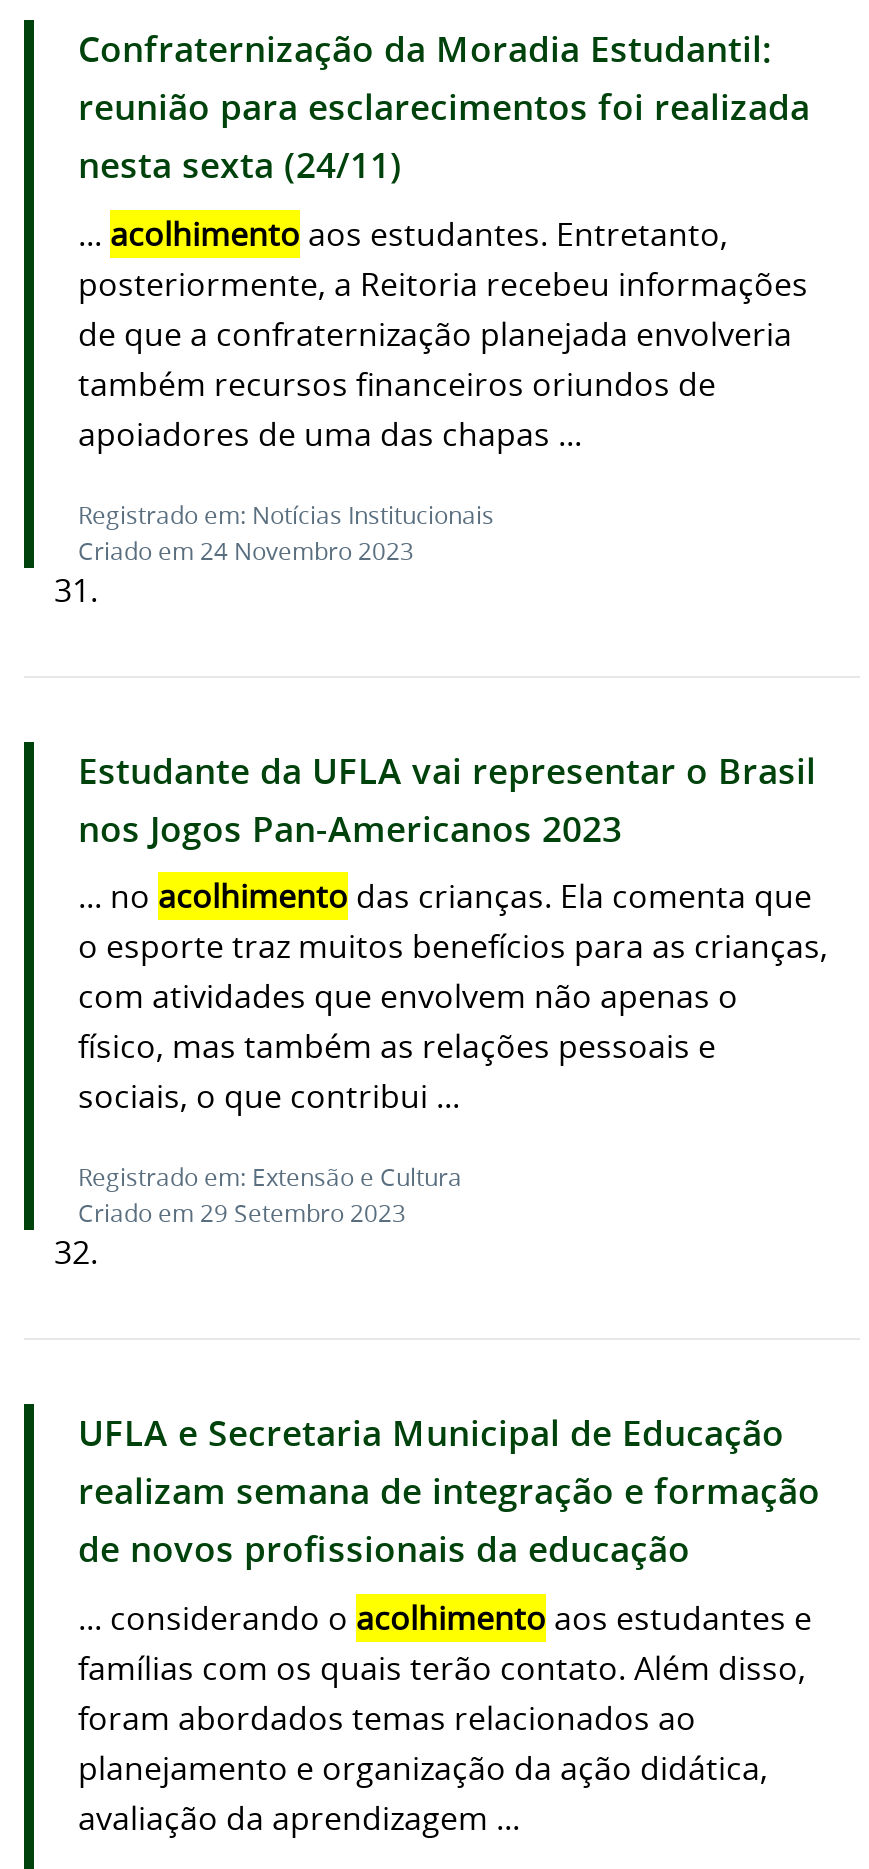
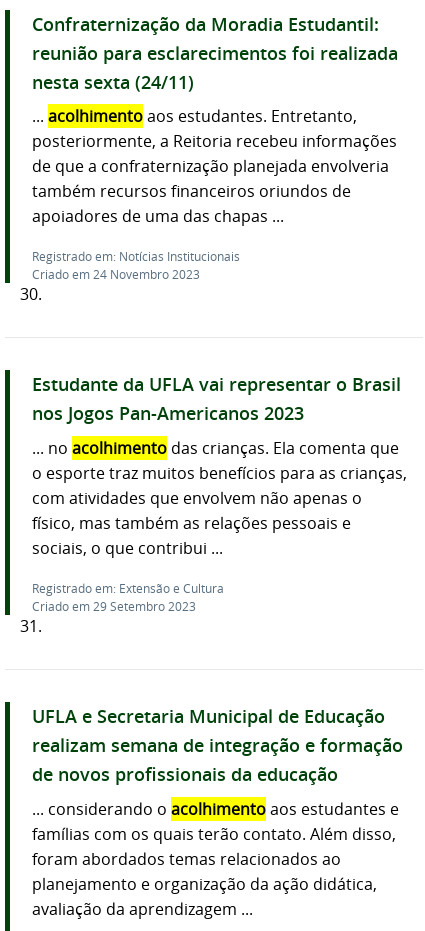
- 31.
+ 30.

- 32.
+ 31.
